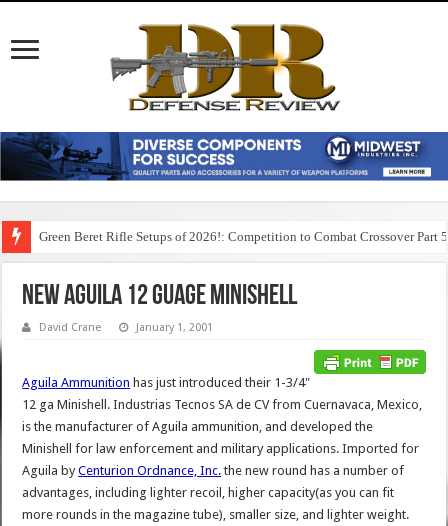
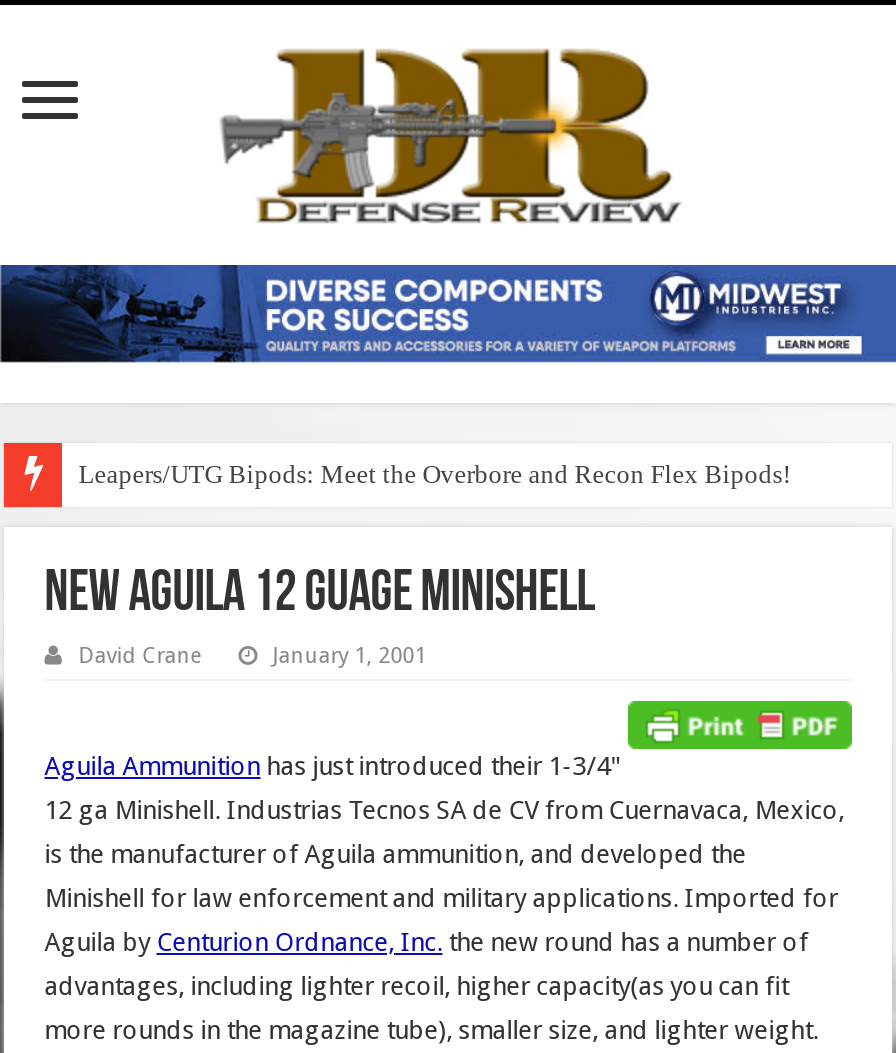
- Green Beret Rifle Setups of 2026!: Competition to Combat Crossover Part 5
+ Leapers/UTG Bipods: Meet the Overbore and Recon Flex Bipods!
